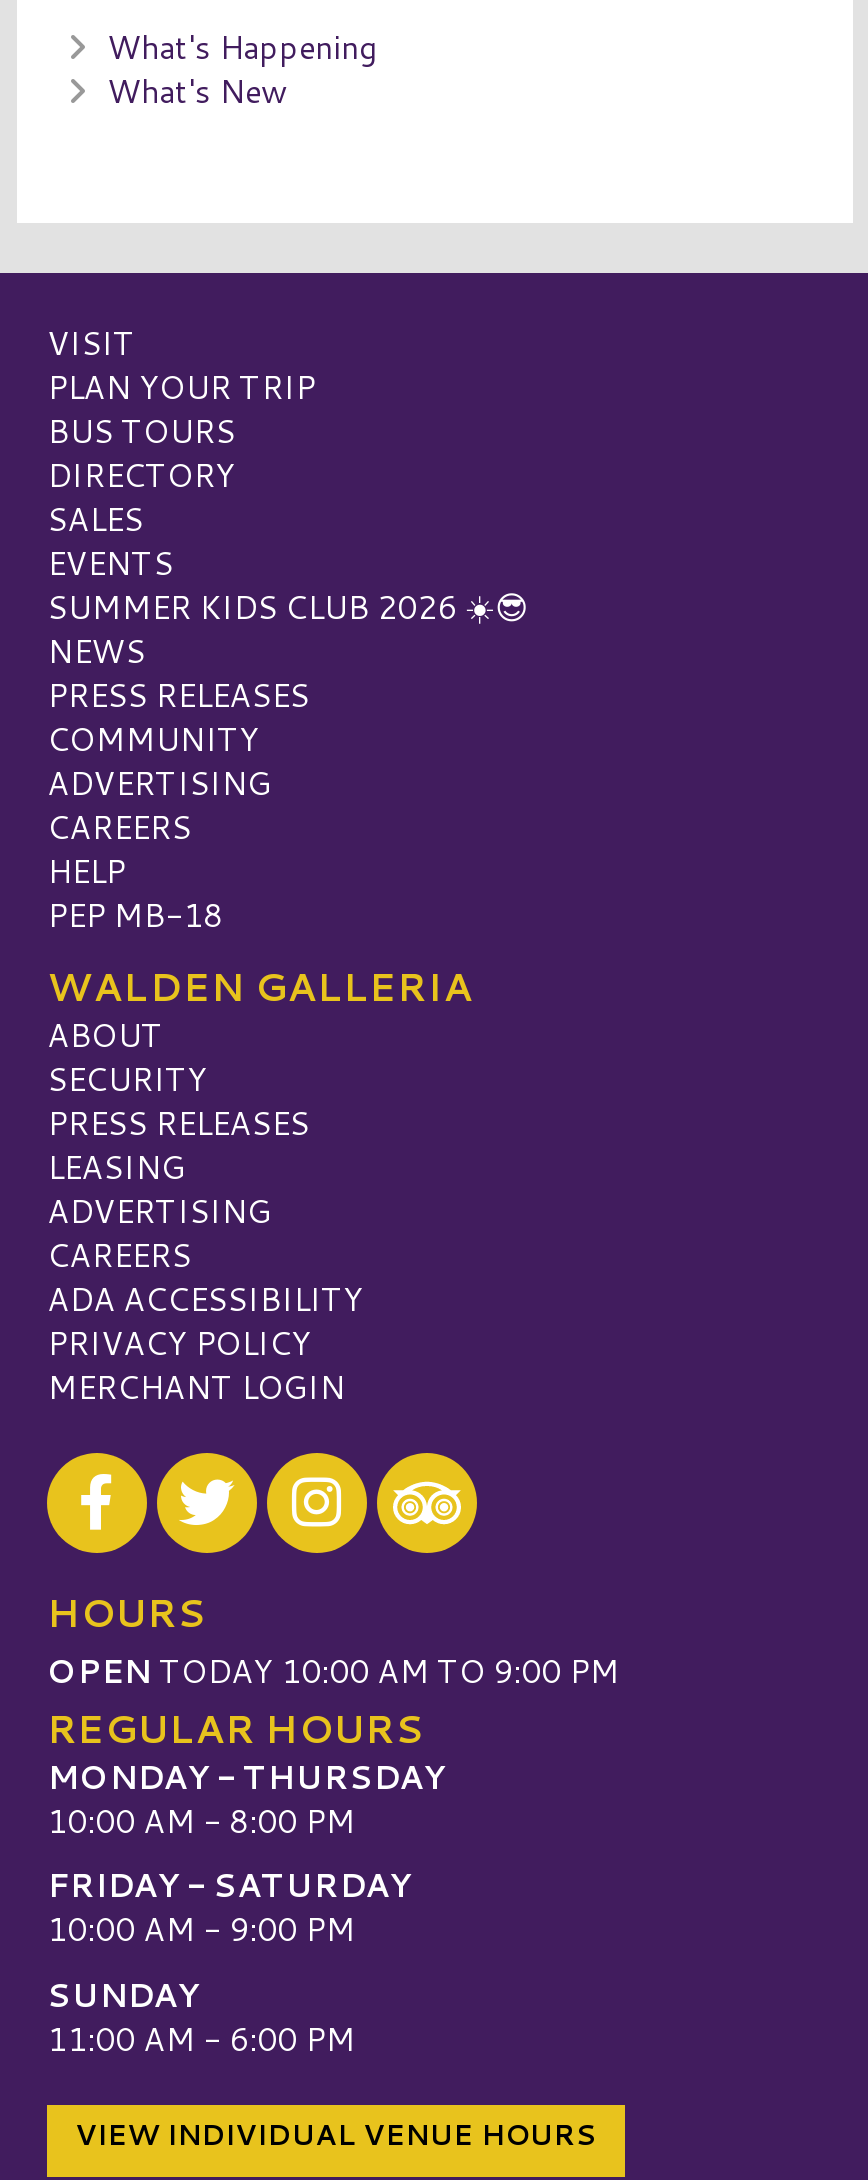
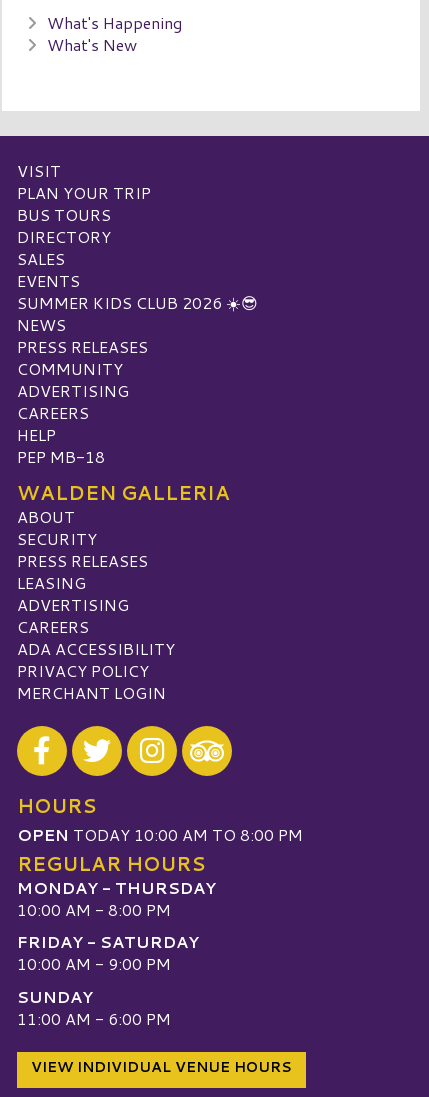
- OPEN TODAY 10:00 AM TO 9:00 PM
+ OPEN TODAY 10:00 AM TO 8:00 PM
